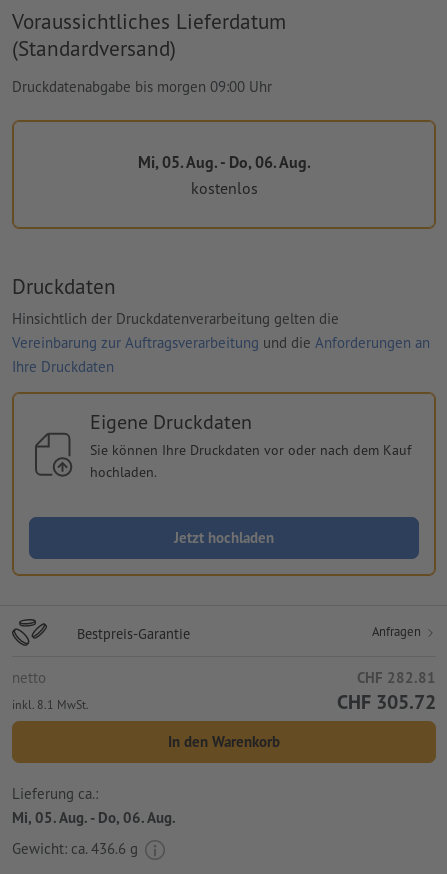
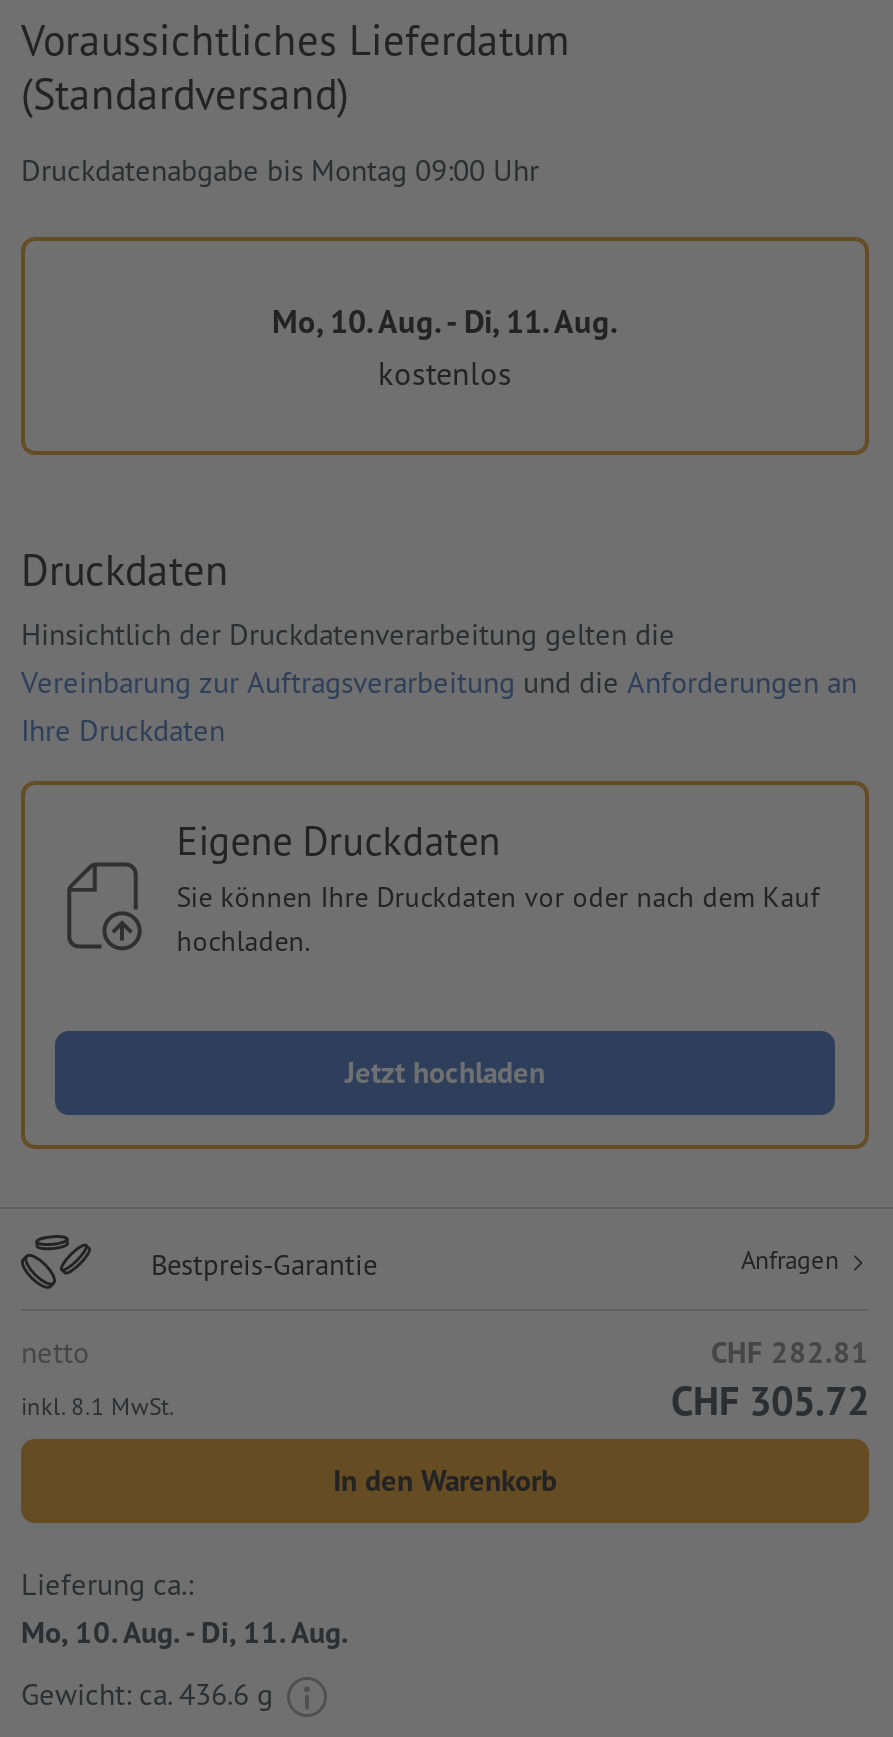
- Druckdatenabgabe bis morgen 09:00 Uhr
+ Druckdatenabgabe bis Montag 09:00 Uhr

- Mi, 05. Aug. - Do, 06. Aug.
+ Mo, 10. Aug. - Di, 11. Aug.

- Mi, 05. Aug. - Do, 06. Aug.
+ Mo, 10. Aug. - Di, 11. Aug.
